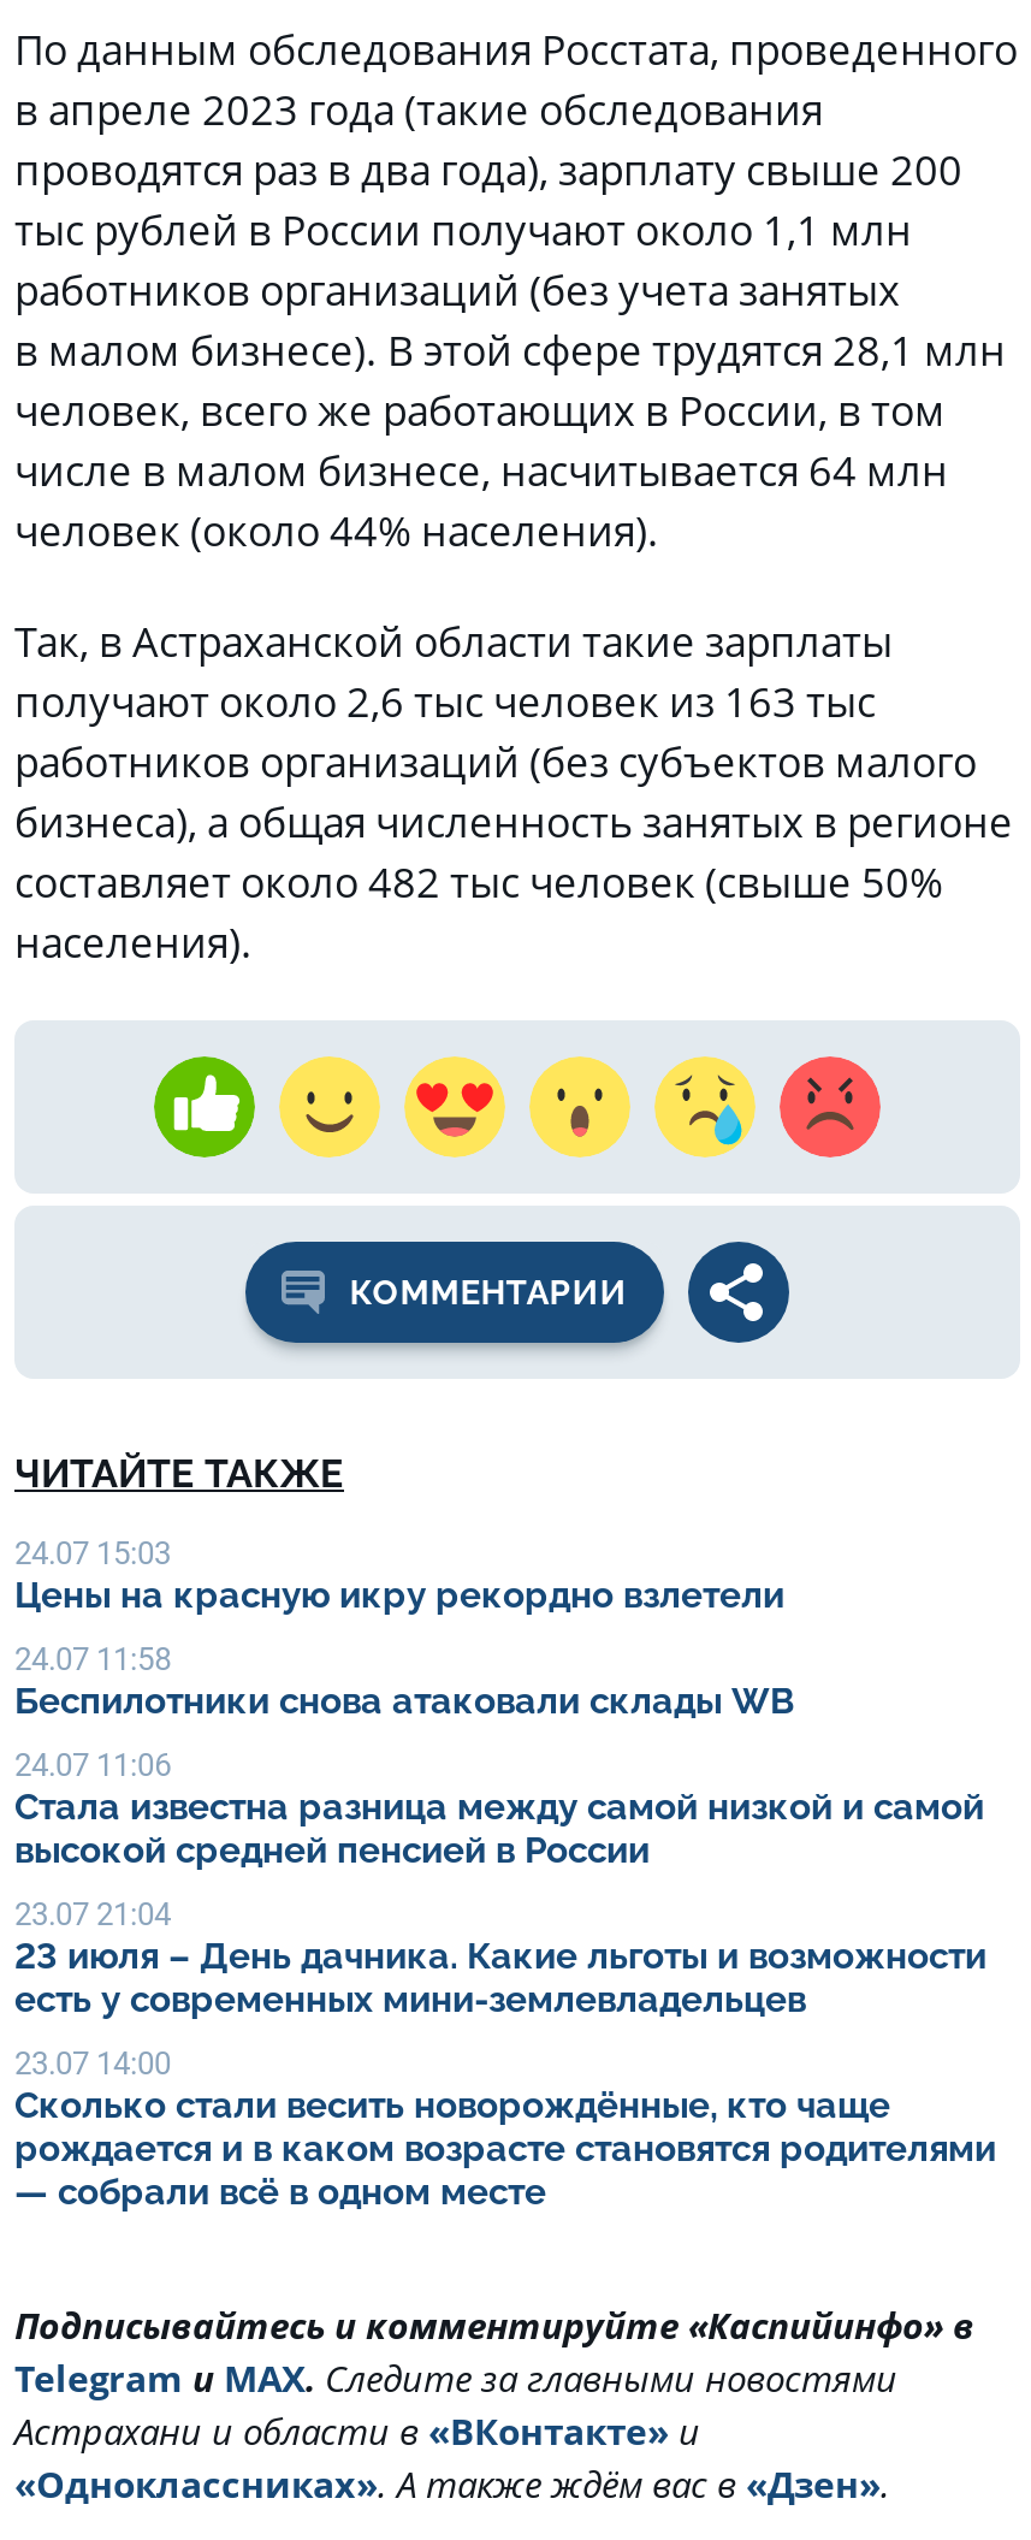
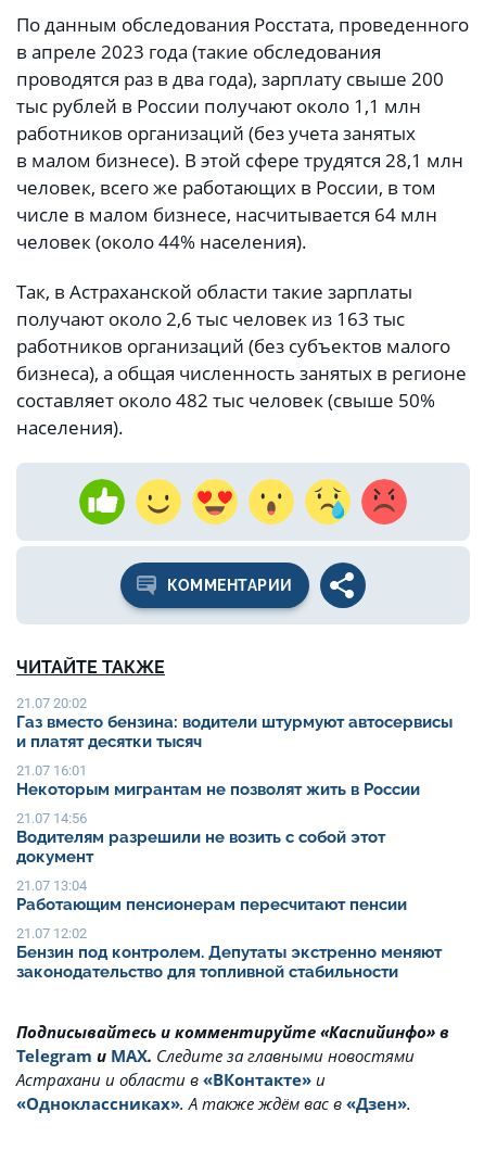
- 24.07 15:03
- Цены на красную икру рекордно взлетели
+ 21.07 20:02
+ Газ вместо бензина: водители штурмуют автосервисы
+ и платят десятки тысяч

- 24.07 11:58
- Беспилотники снова атаковали склады WB
+ 21.07 16:01
+ Некоторым мигрантам не позволят жить в России

- 24.07 11:06
- Стала известна разница между самой низкой и самой
- высокой средней пенсией в России
+ 21.07 14:56
+ Водителям разрешили не возить с собой этот
+ документ

- 23.07 21:04
- 23 июля – День дачника. Какие льготы и возможности
- есть у современных мини-землевладельцев
+ 21.07 13:04
+ Работающим пенсионерам пересчитают пенсии

- 23.07 14:00
- Сколько стали весить новорождённые, кто чаще
- рождается и в каком возрасте становятся родителями
- — собрали всё в одном месте
+ 21.07 12:02
+ Бензин под контролем. Депутаты экстренно меняют
+ законодательство для топливной стабильности
